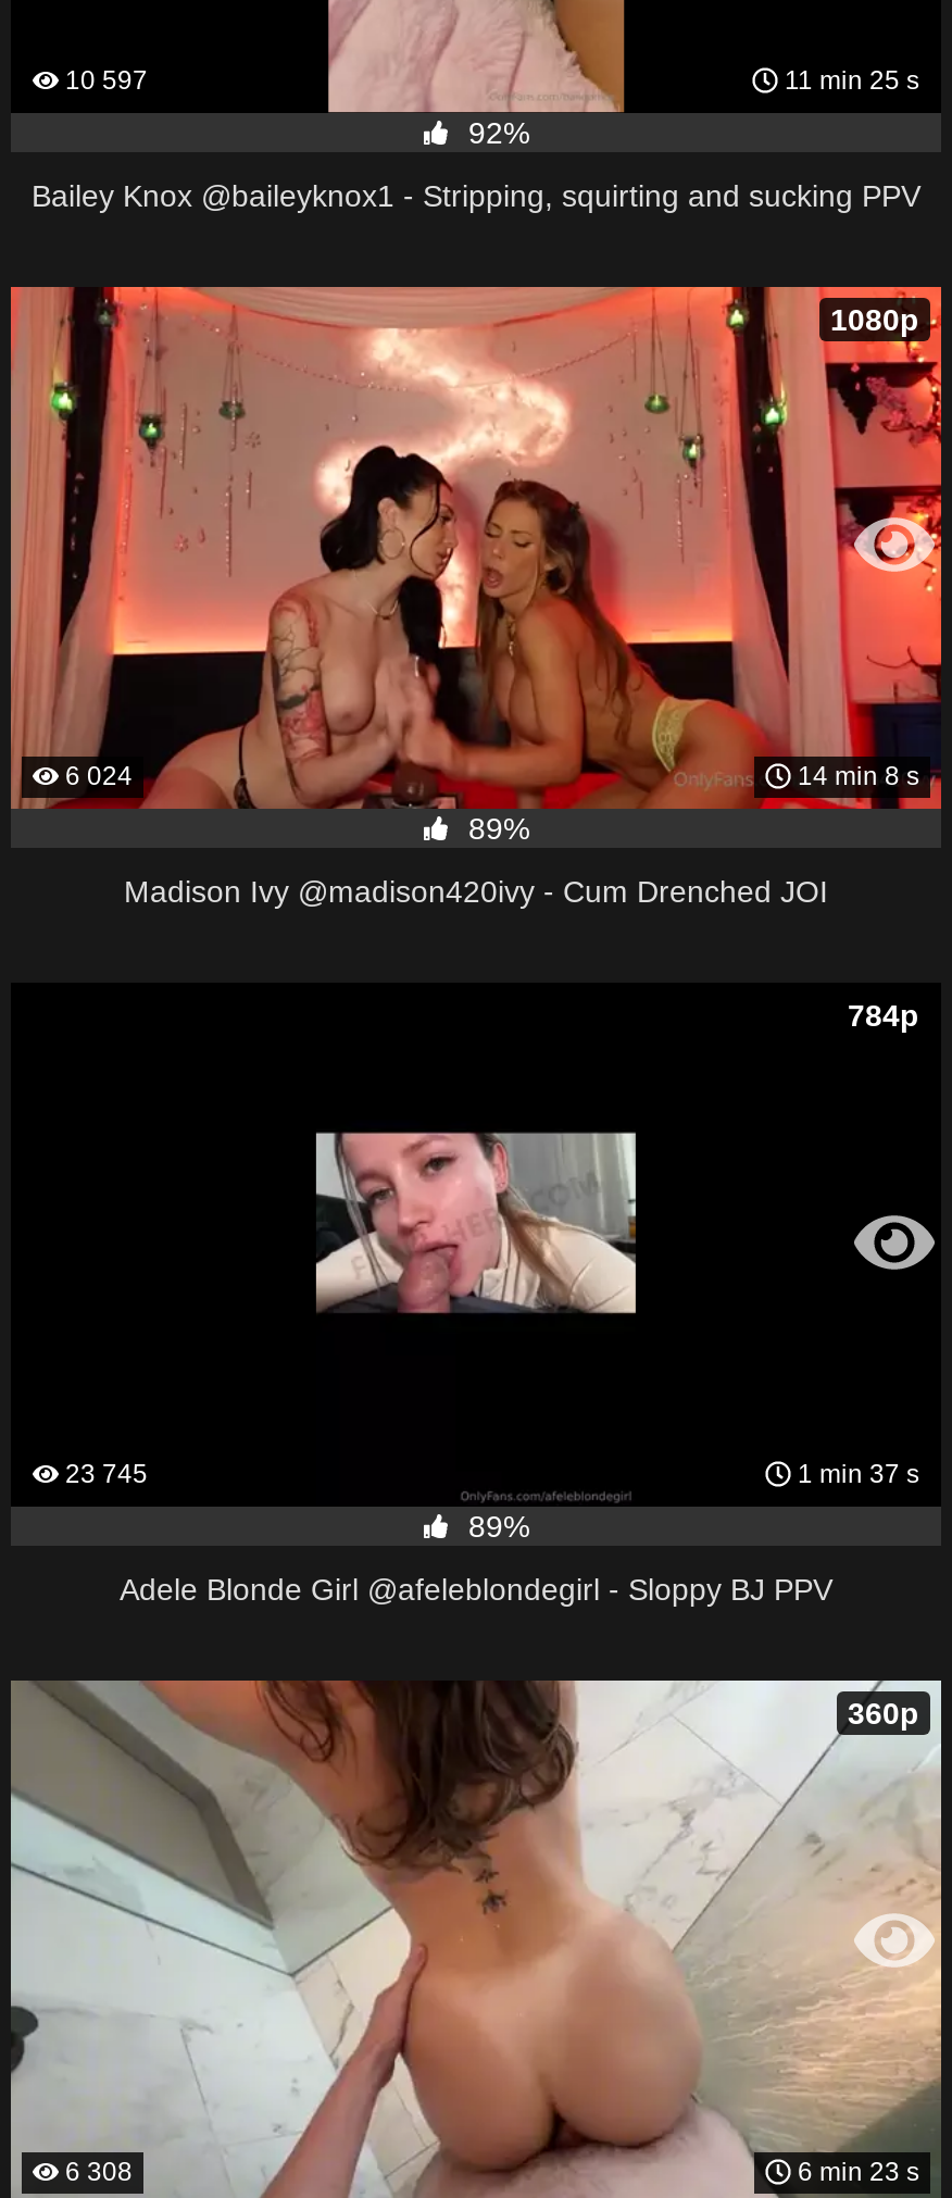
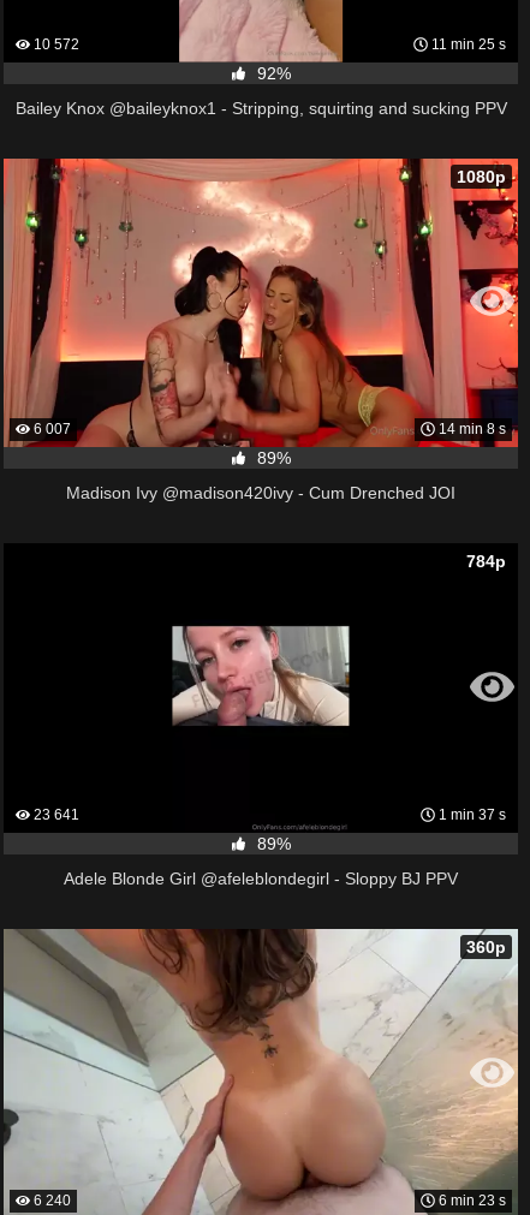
- 10 597
+ 10 572

- 6 024
+ 6 007

- 23 745
+ 23 641

- 6 308
+ 6 240
